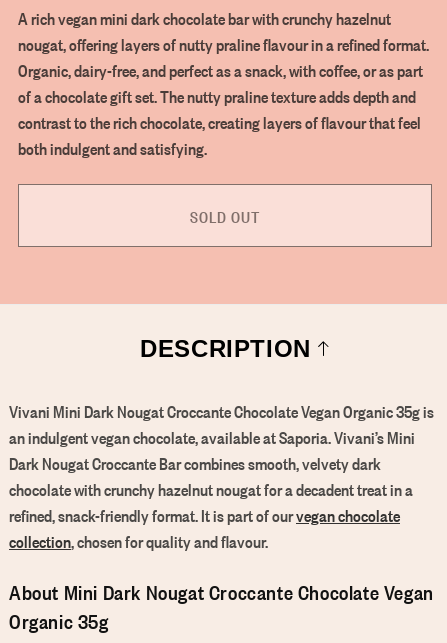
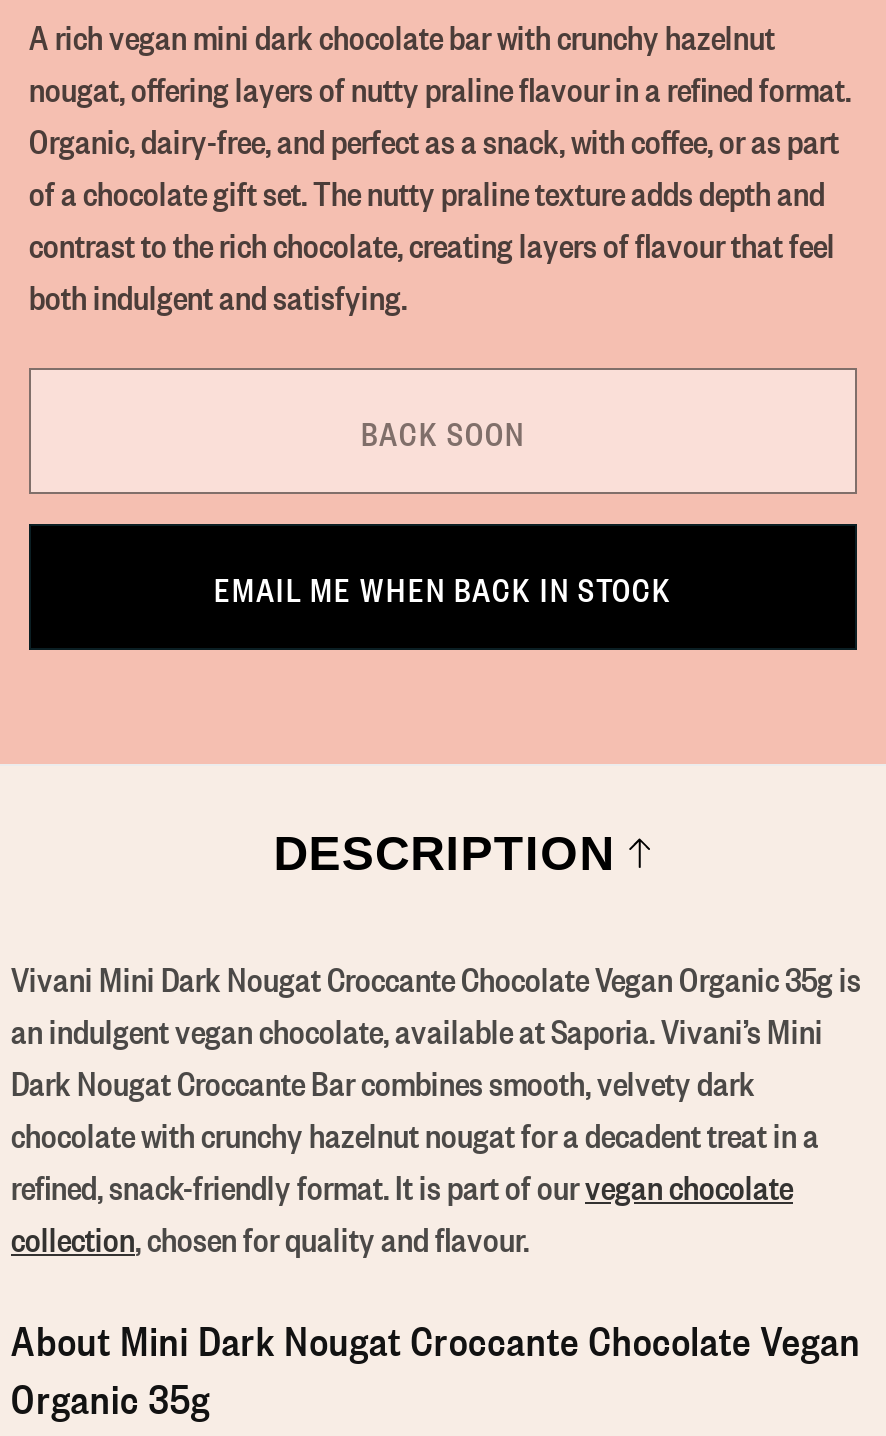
- SOLD OUT
+ BACK SOON
+ EMAIL ME WHEN BACK IN STOCK
